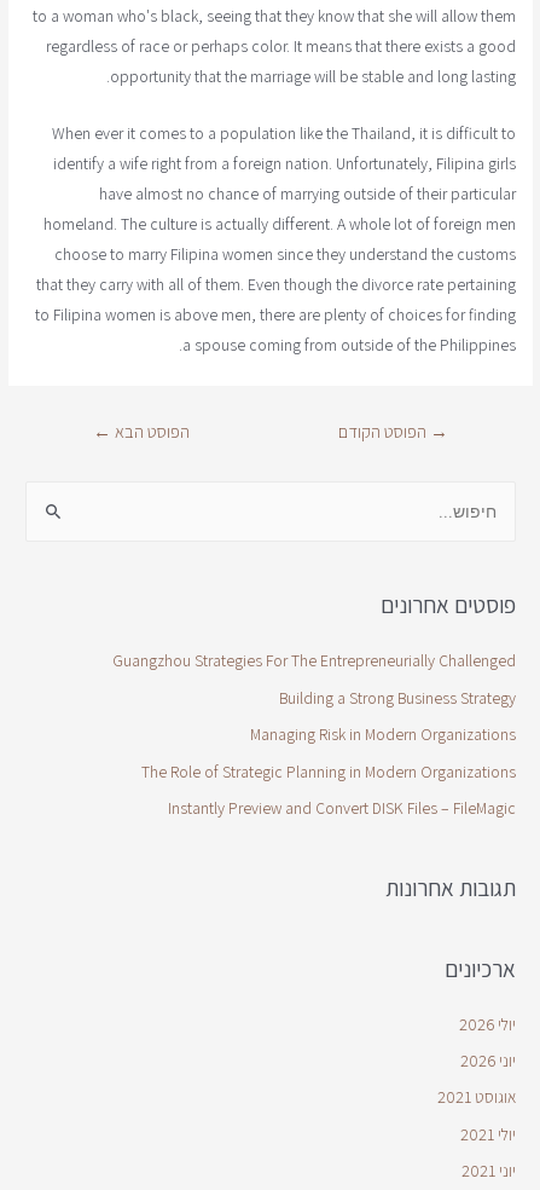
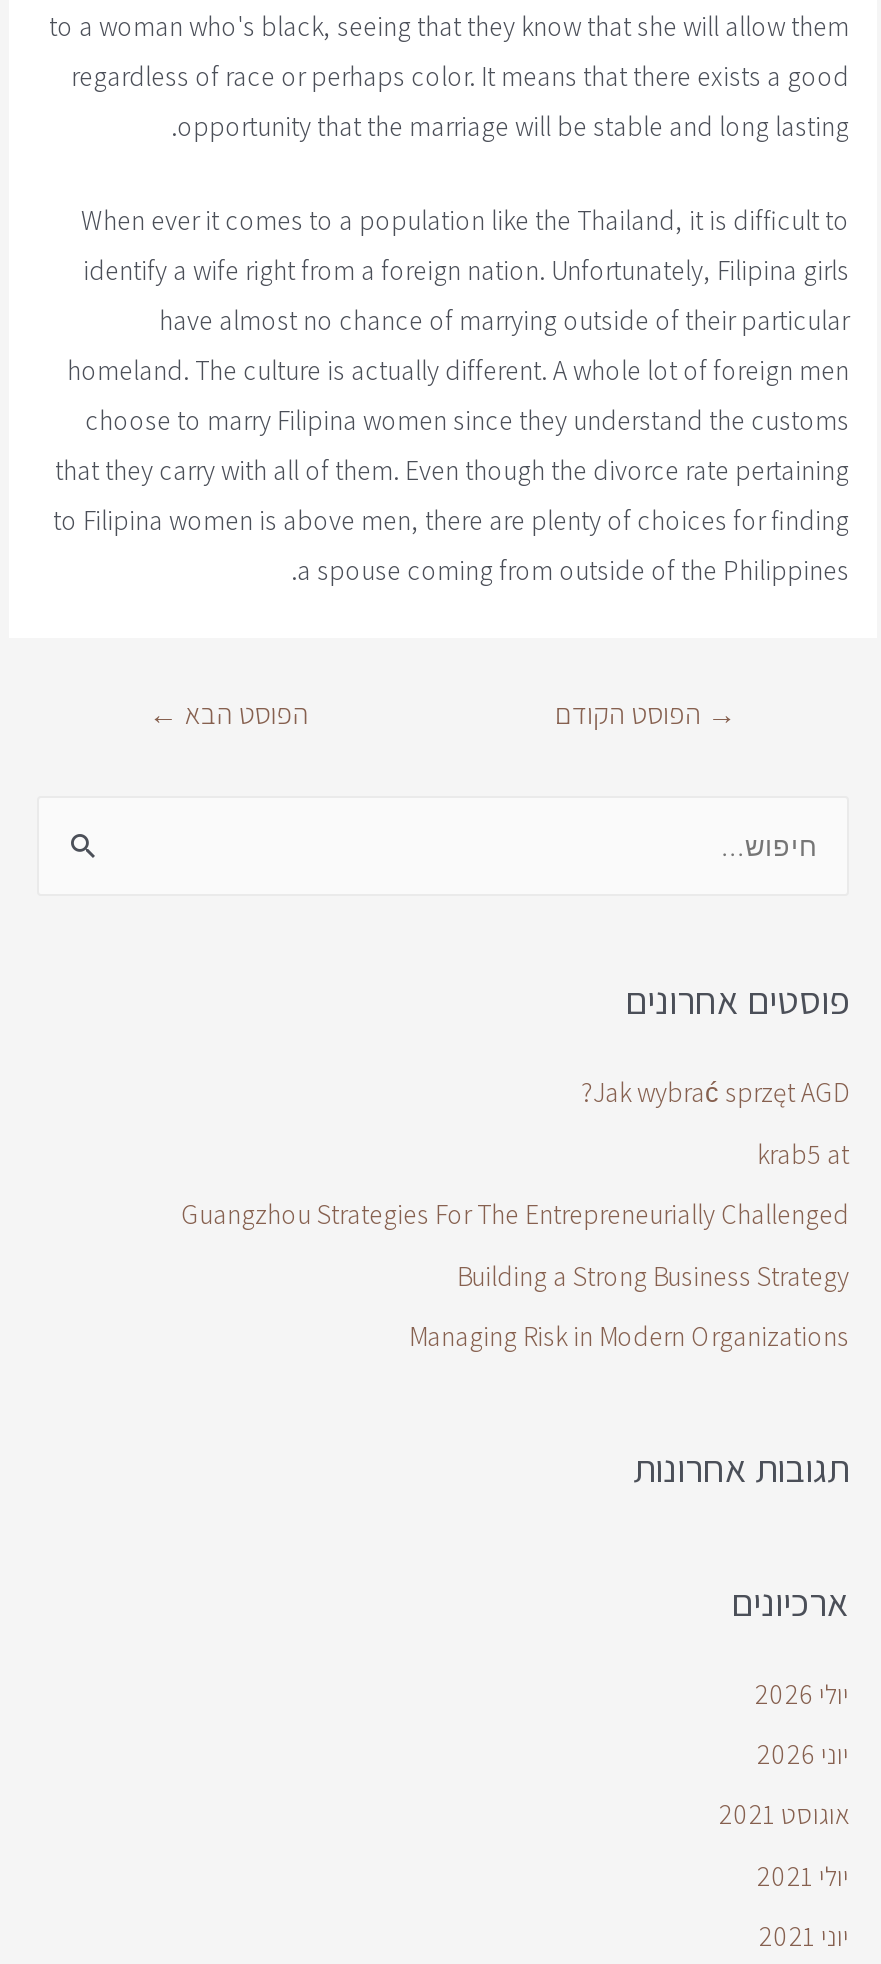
+ Jak wybrać sprzęt AGD?
+ krab5 at

moved down: Guangzhou Strategies For The Entrepreneurially Challenged | Building a Strong Business Strategy | Managing Risk in Modern Organizations

- The Role of Strategic Planning in Modern Organizations
- Instantly Preview and Convert DISK Files – FileMagic
